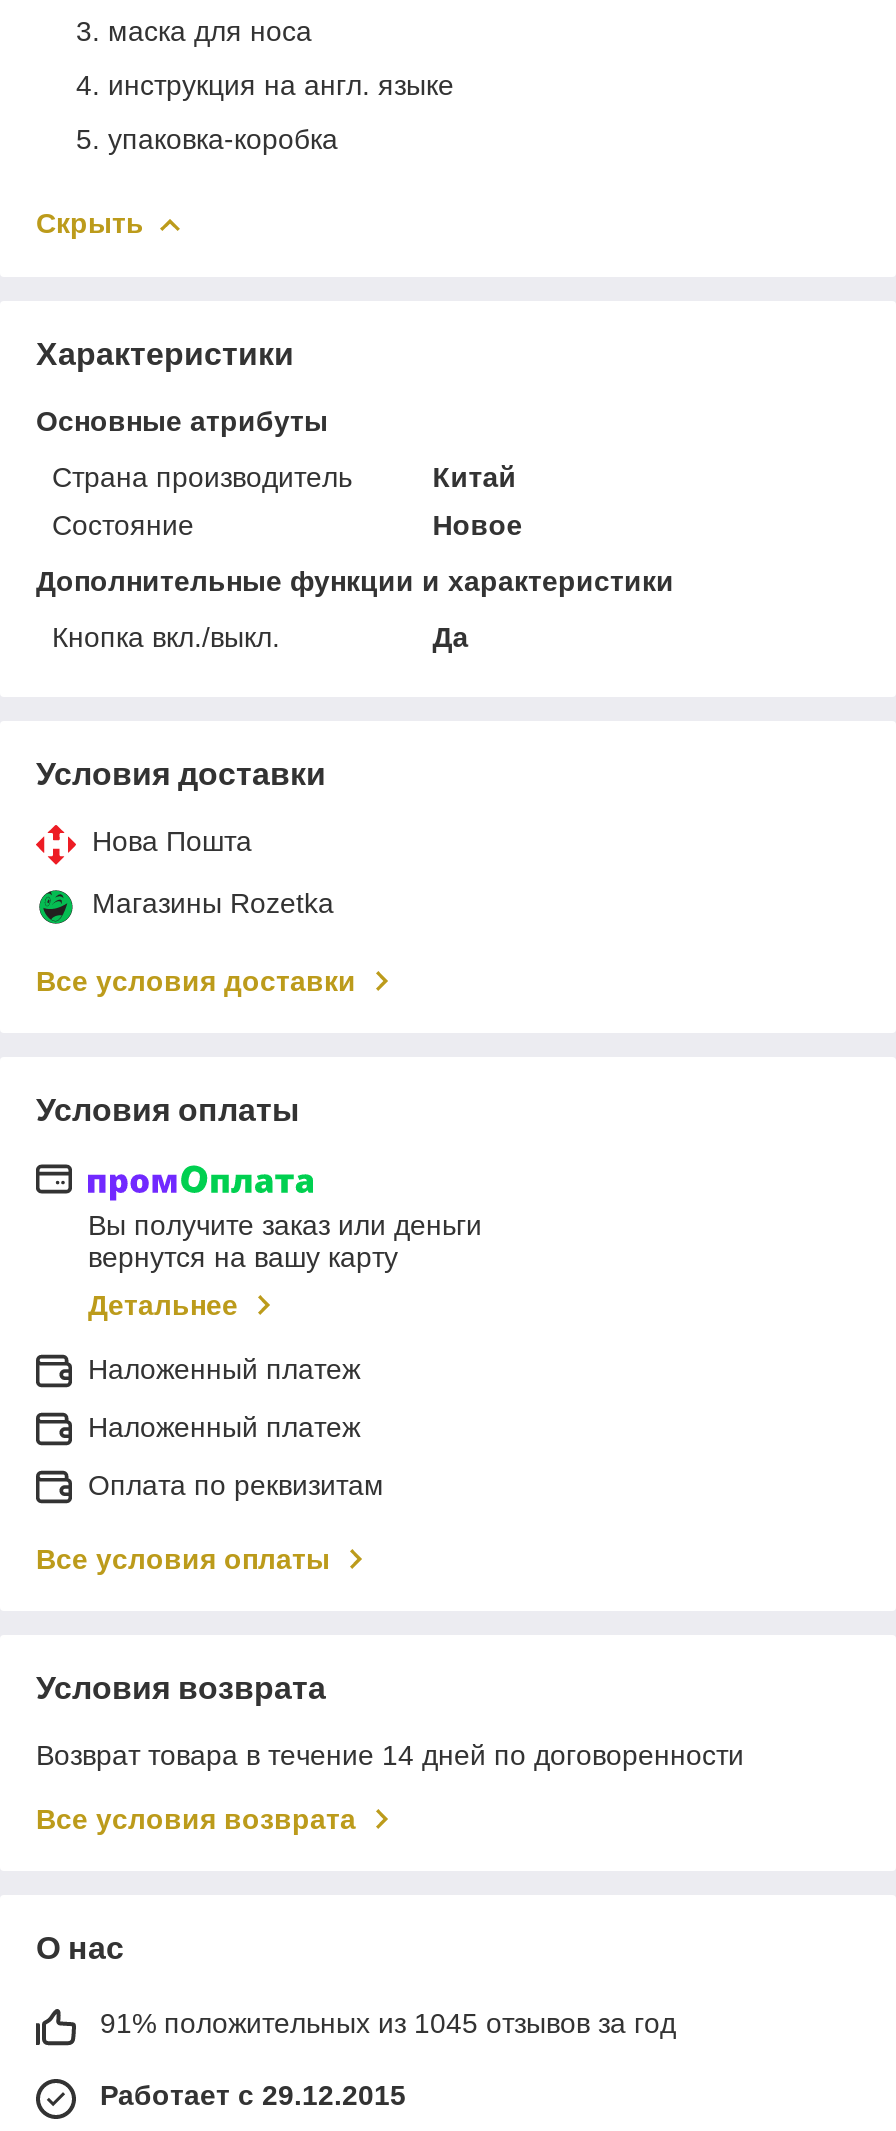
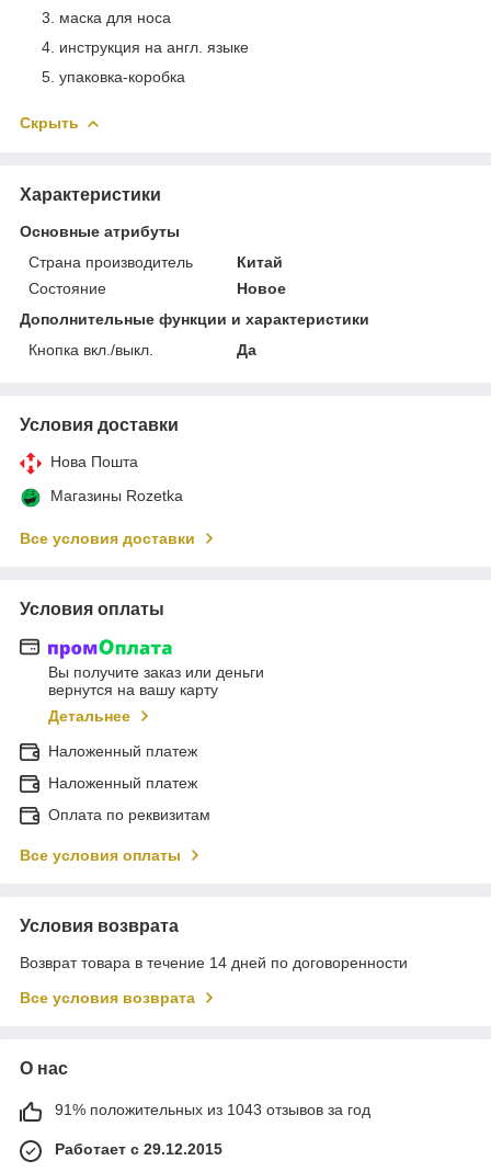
- 91% положительных из 1045 отзывов за год
+ 91% положительных из 1043 отзывов за год
